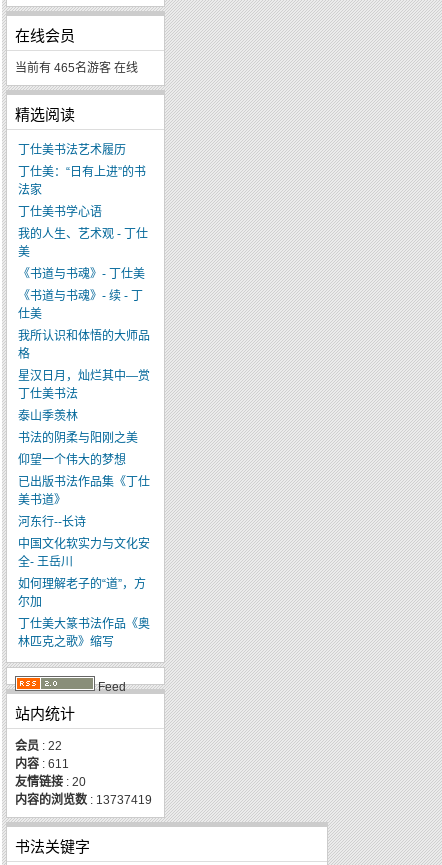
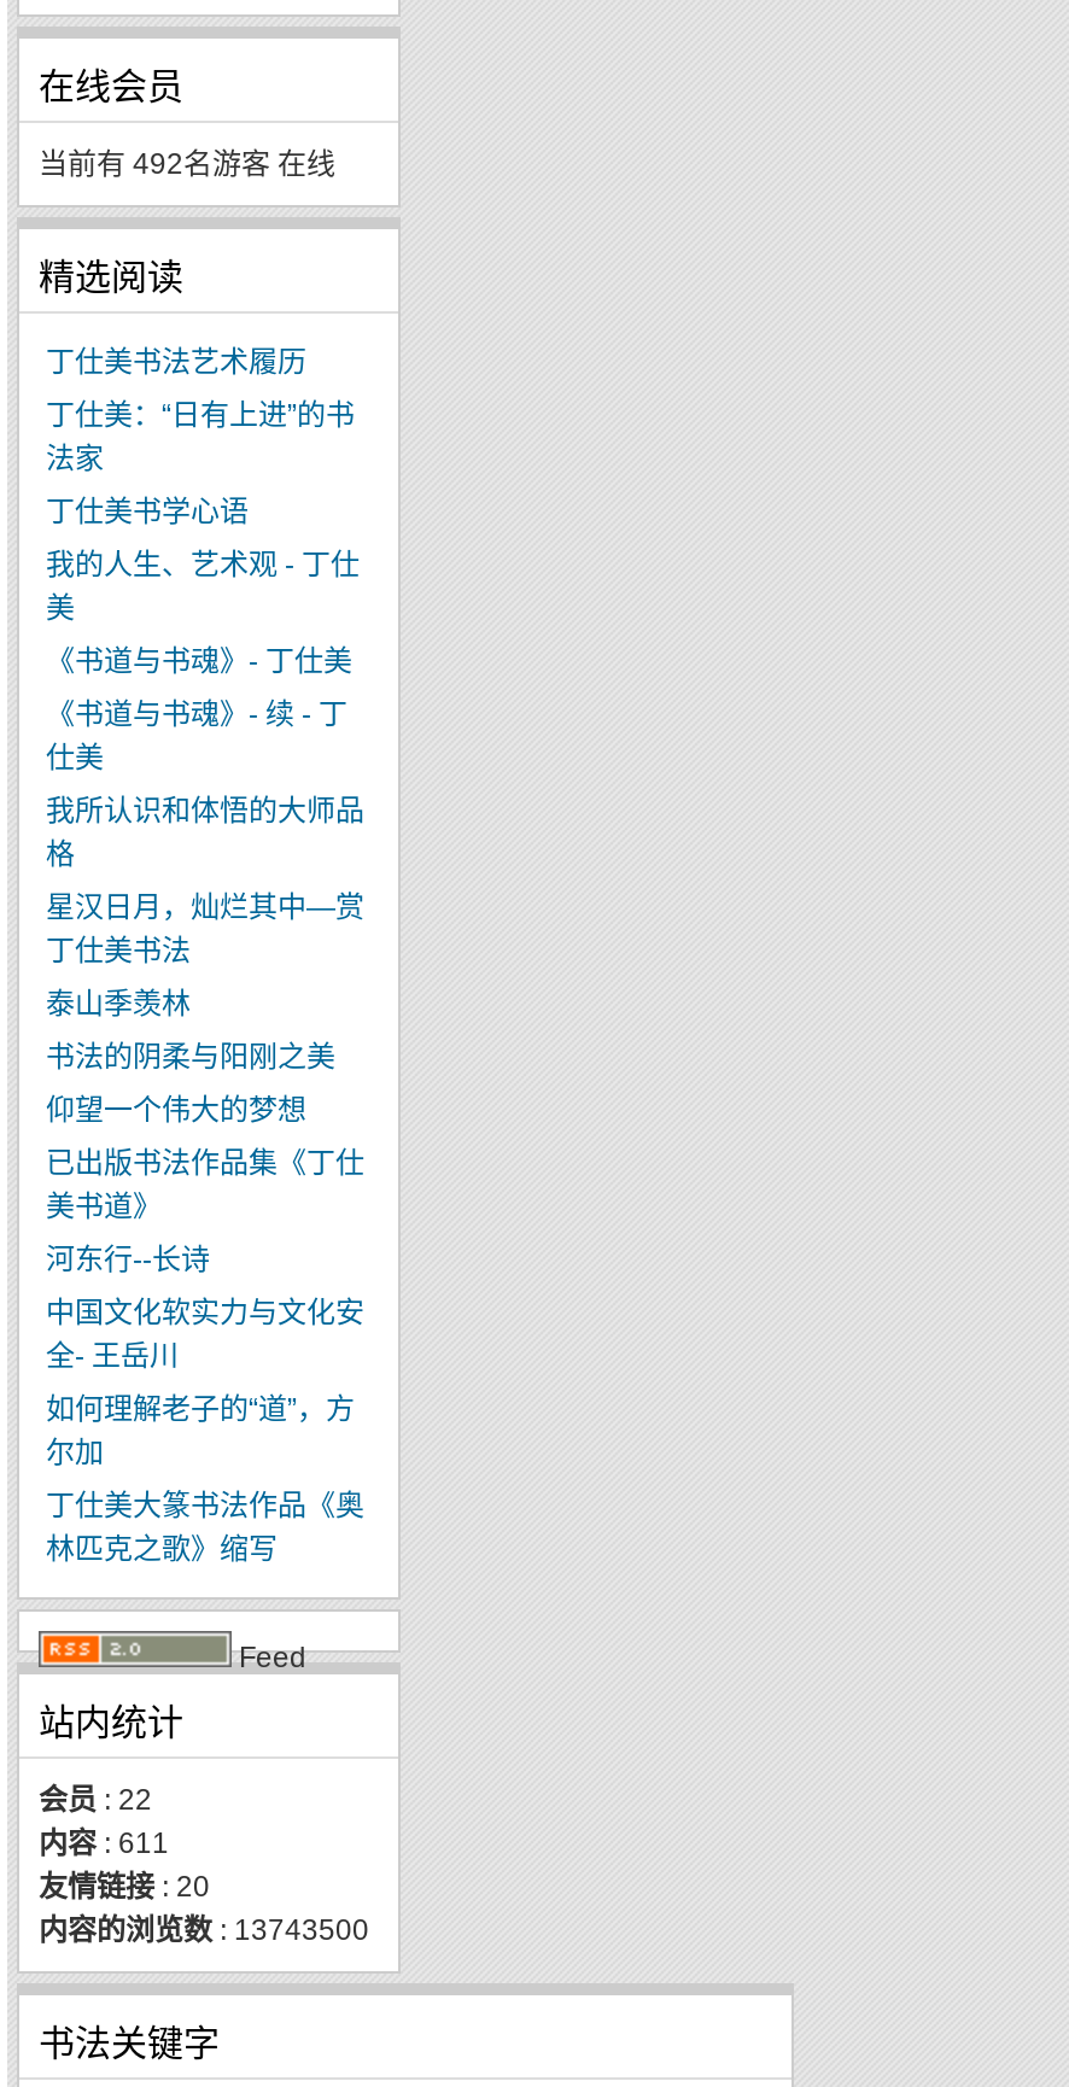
- 当前有 465名游客 在线
+ 当前有 492名游客 在线

- 内容的浏览数: 13737419
+ 内容的浏览数: 13743500
